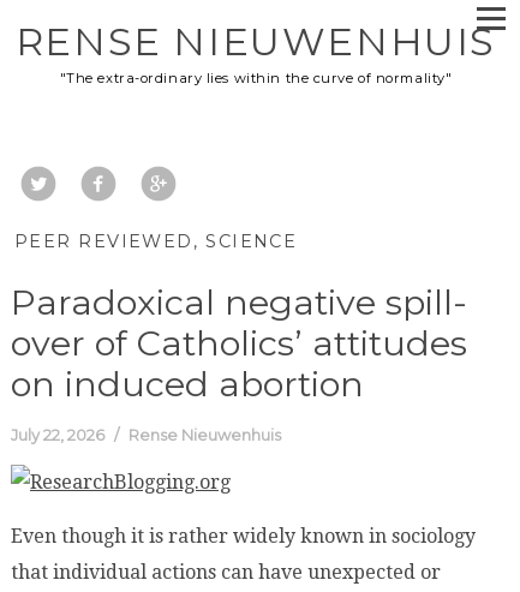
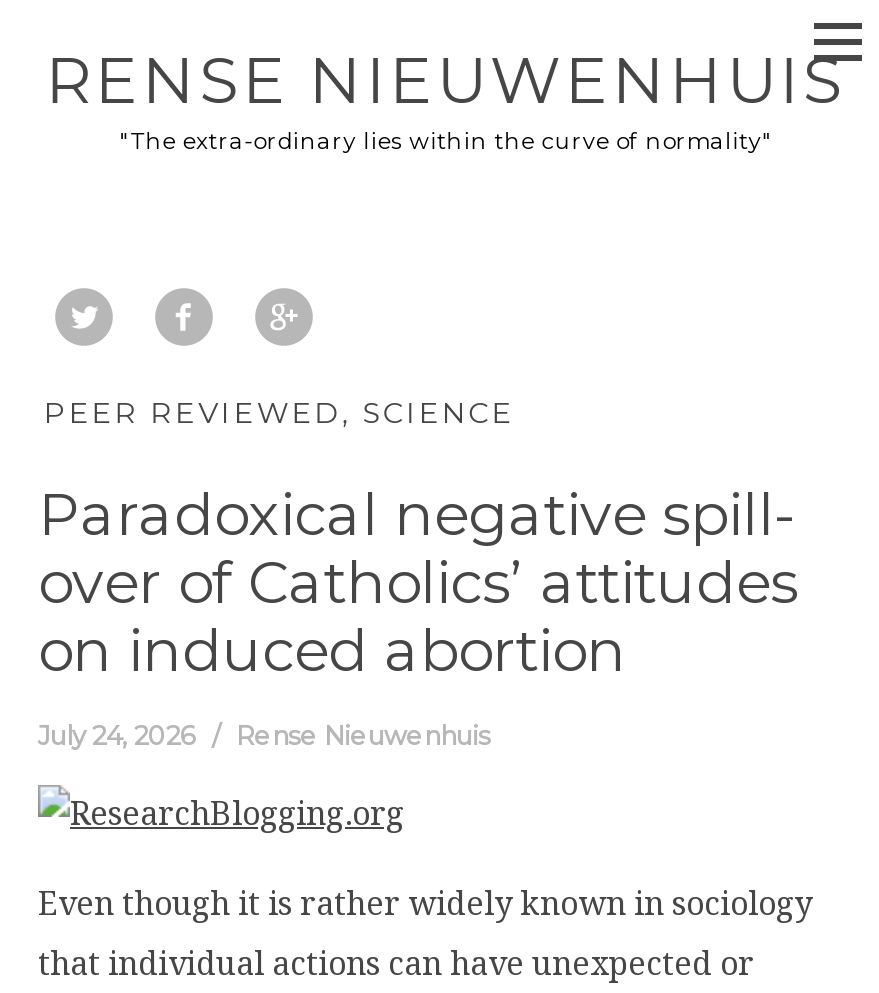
- July 22, 2026 Rense Nieuwenhuis
+ July 24, 2026 Rense Nieuwenhuis
